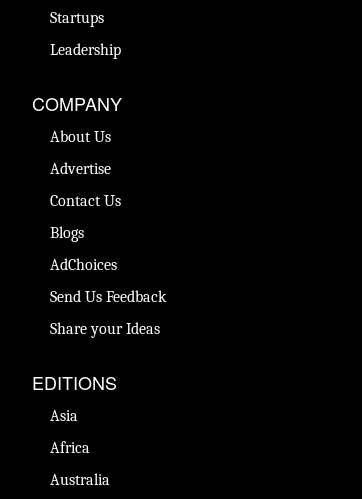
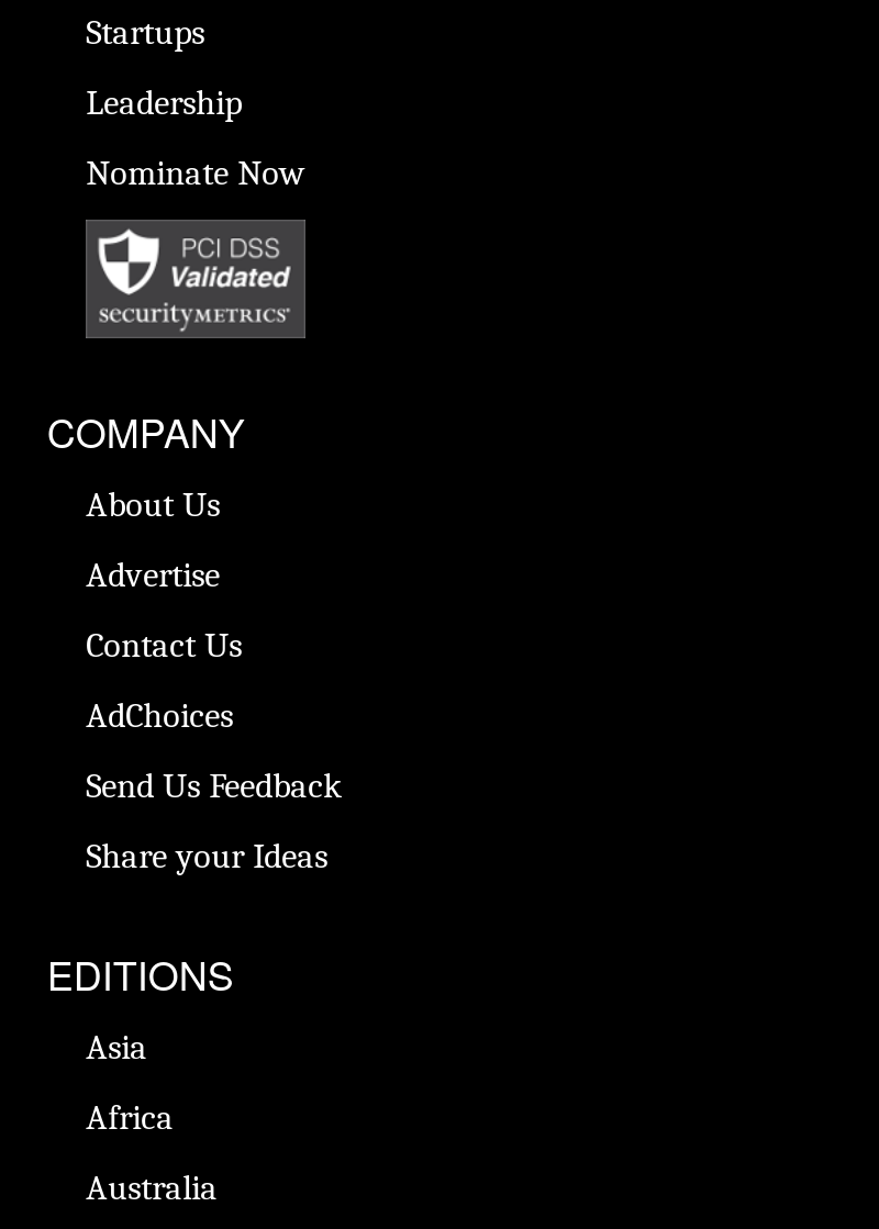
+ [image]

+ Nominate Now

moved down: COMPANY | About Us | Advertise | Contact Us

- Blogs
